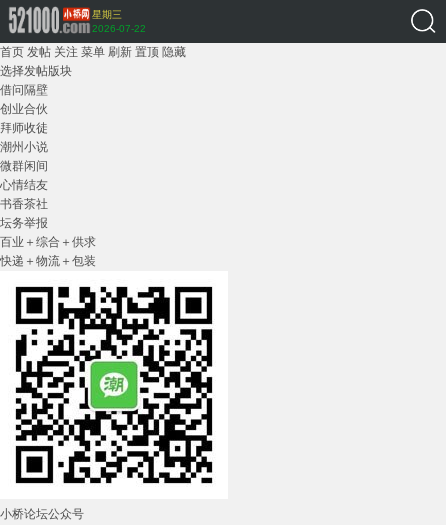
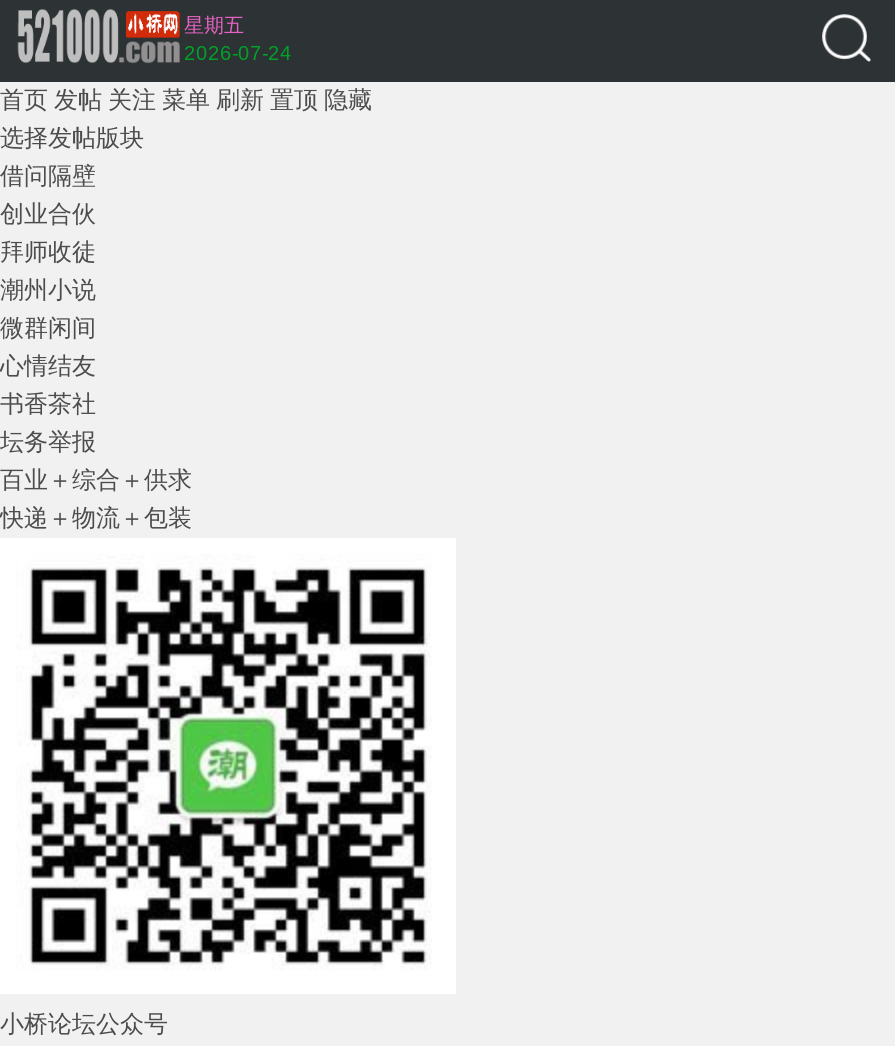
- 星期三
+ 星期五

- 2026-07-22
+ 2026-07-24
